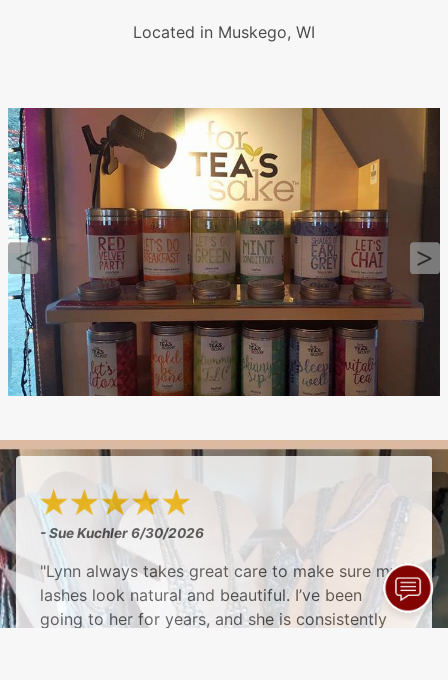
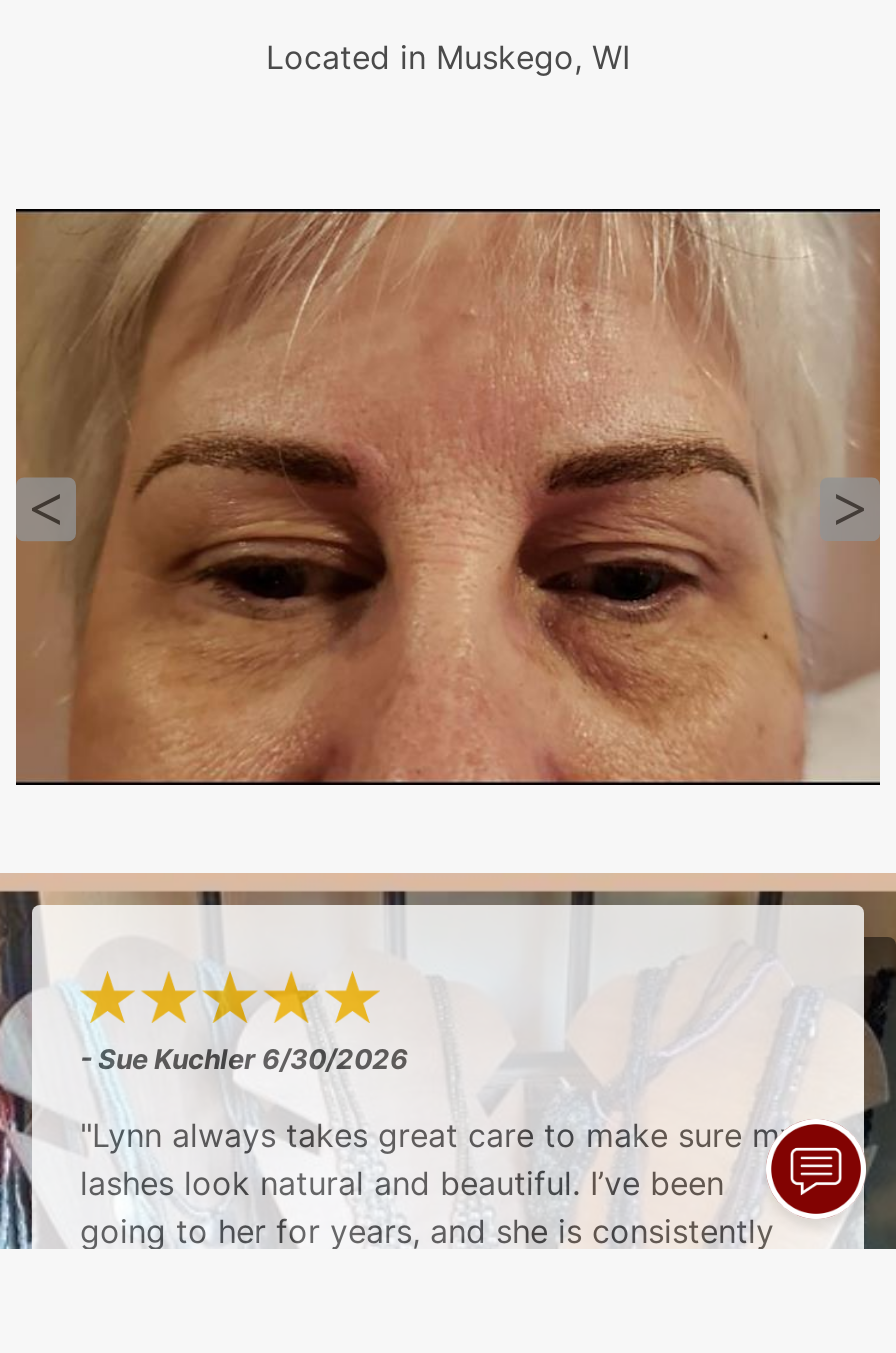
- [image]
+ [image]
